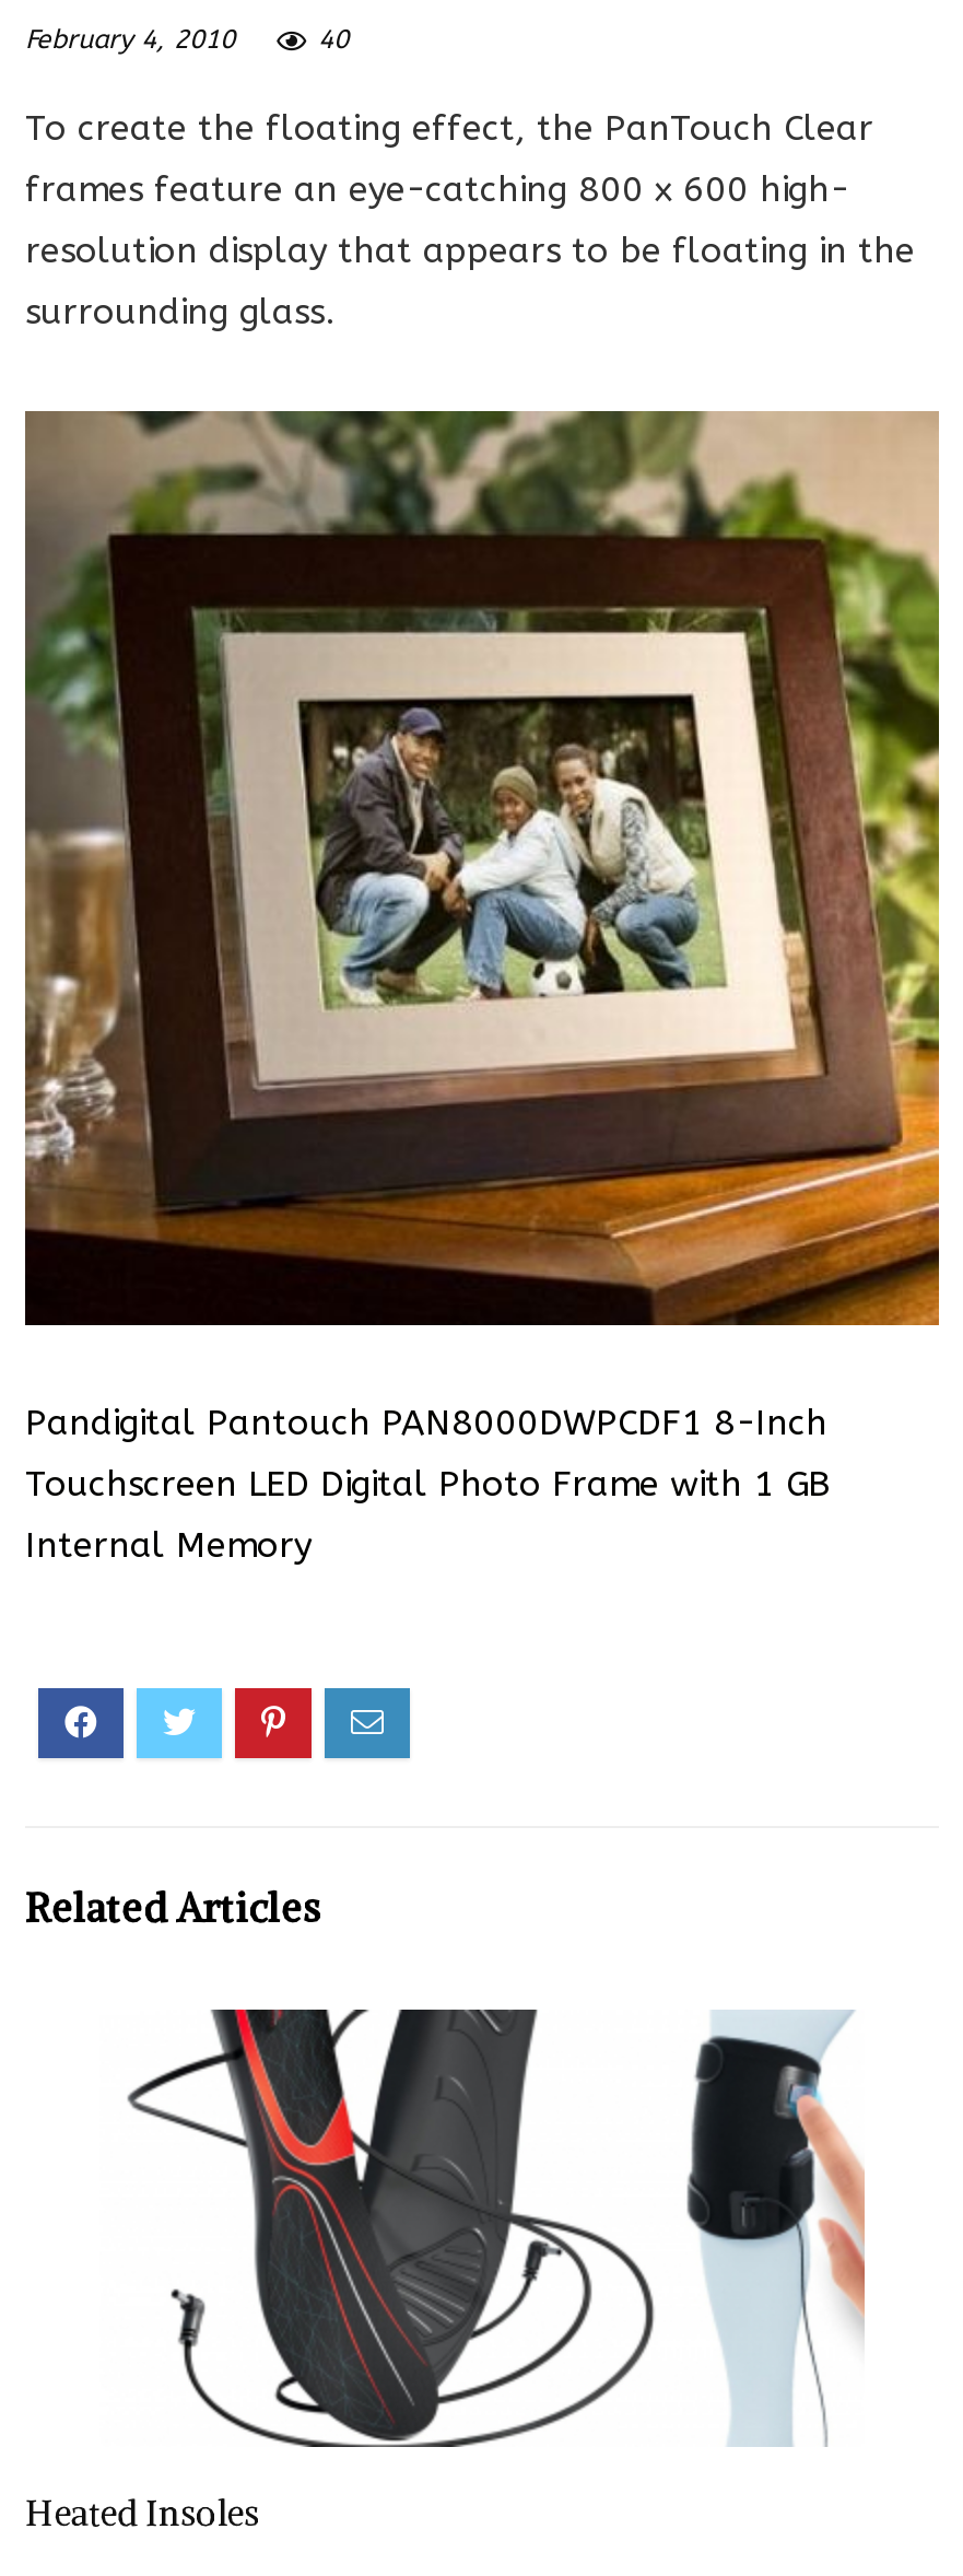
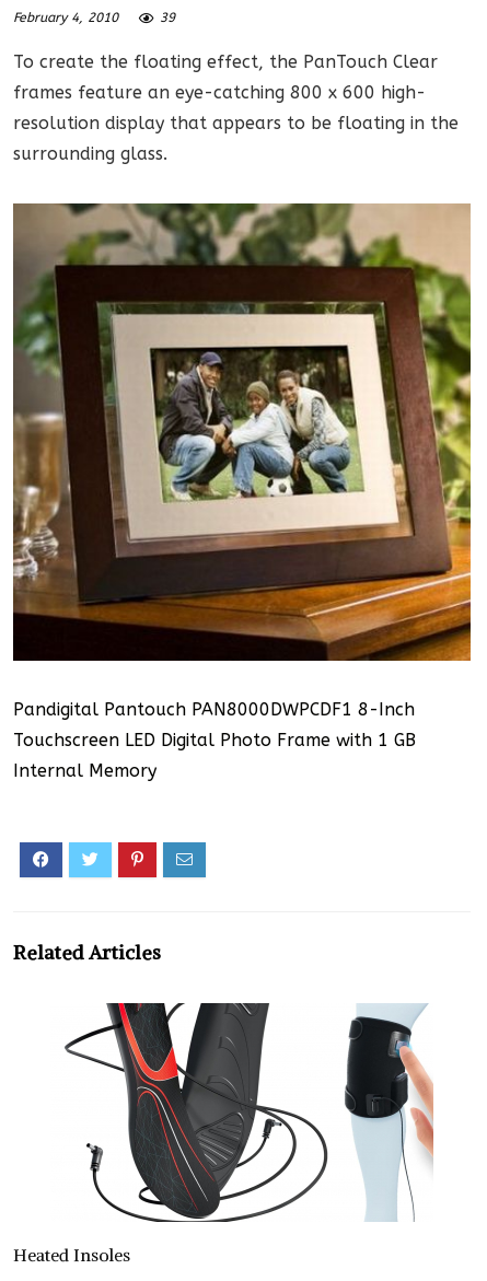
- 40
+ 39
